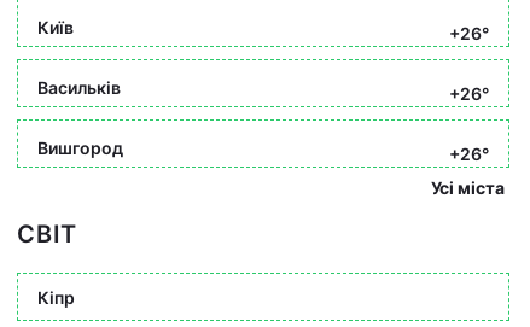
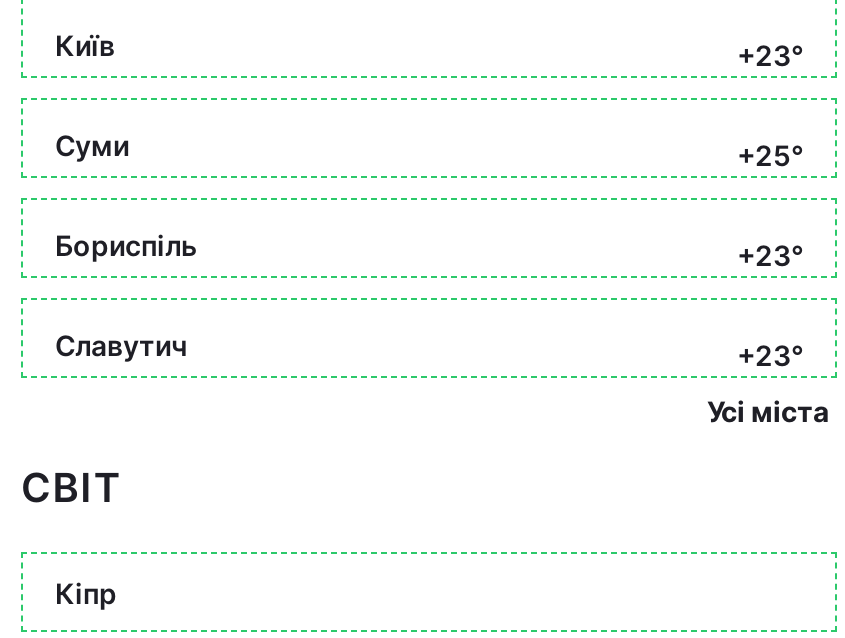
- +26°
- Васильків
- +26°
- Вишгород
- +26°
+ +23°
+ Суми
+ +25°
+ Бориспіль
+ +23°
+ Славутич
+ +23°
